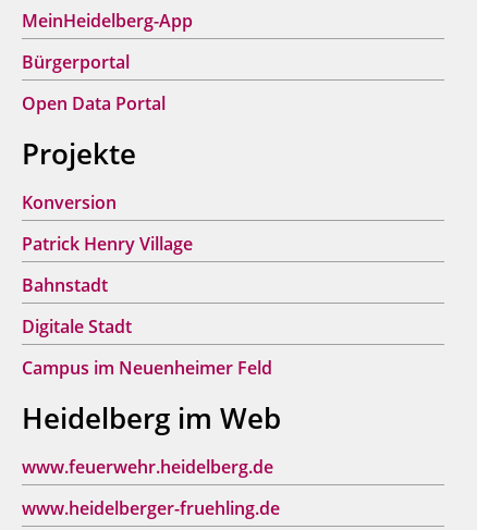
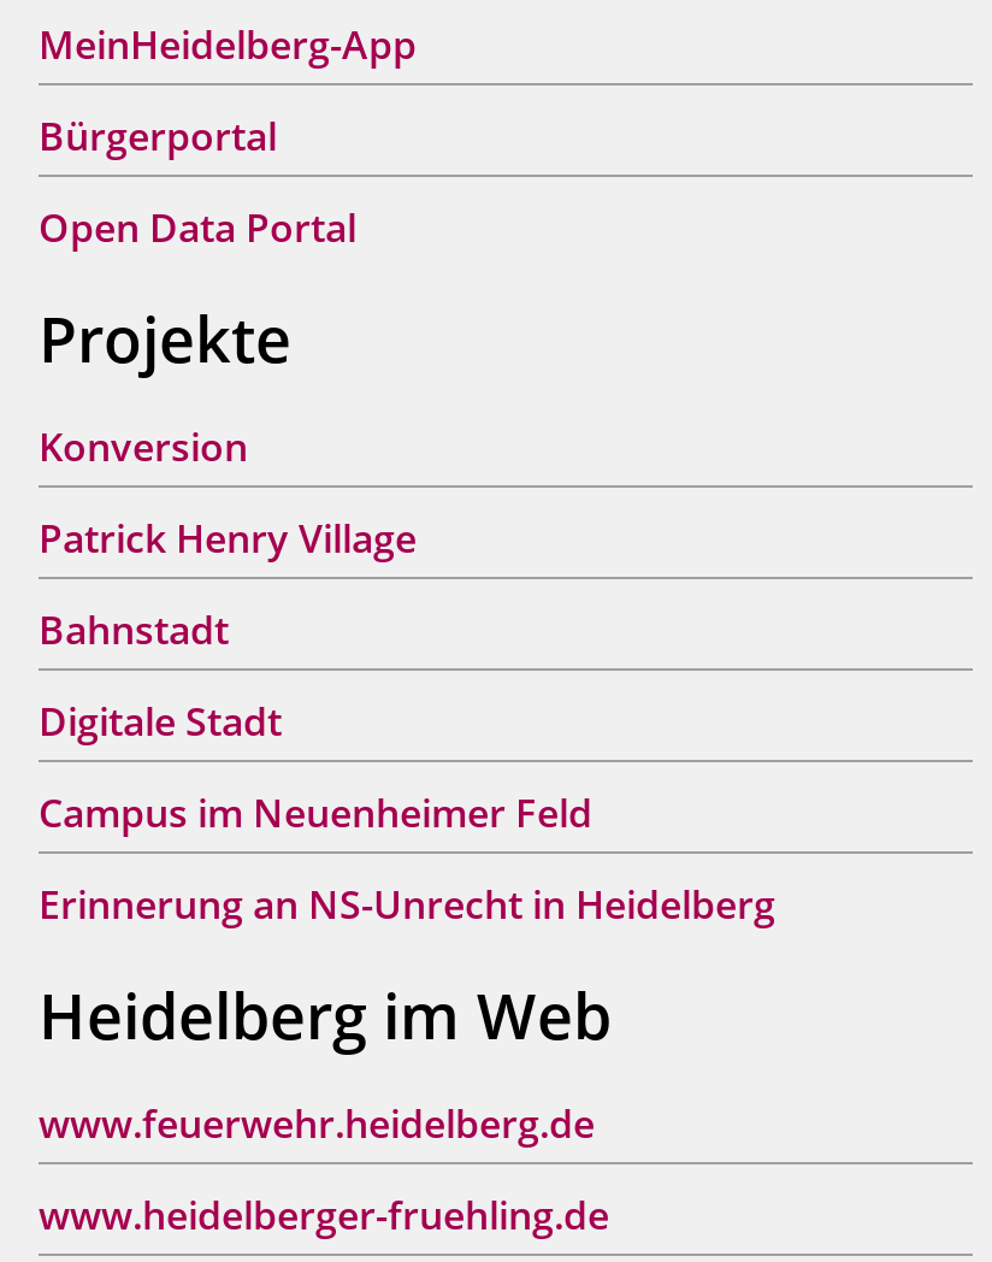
+ Erinnerung an NS-Unrecht in Heidelberg
